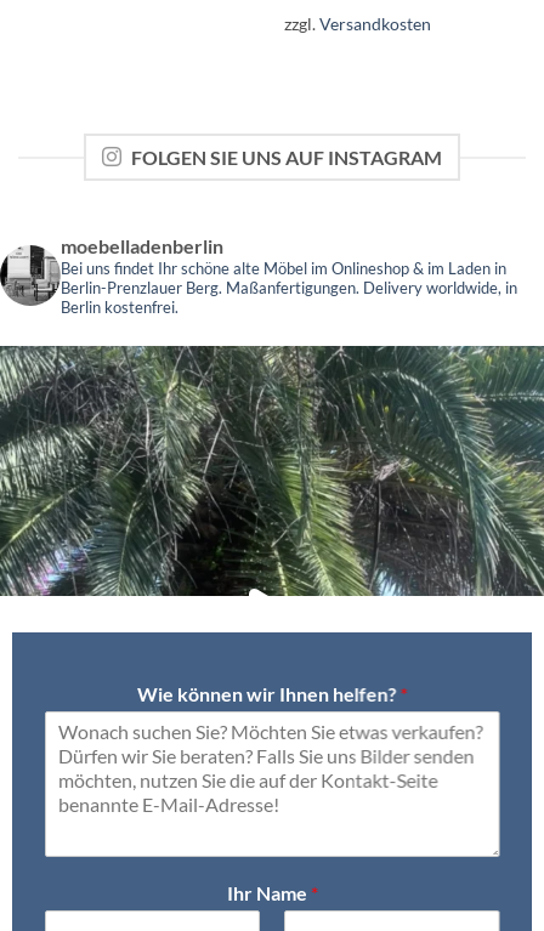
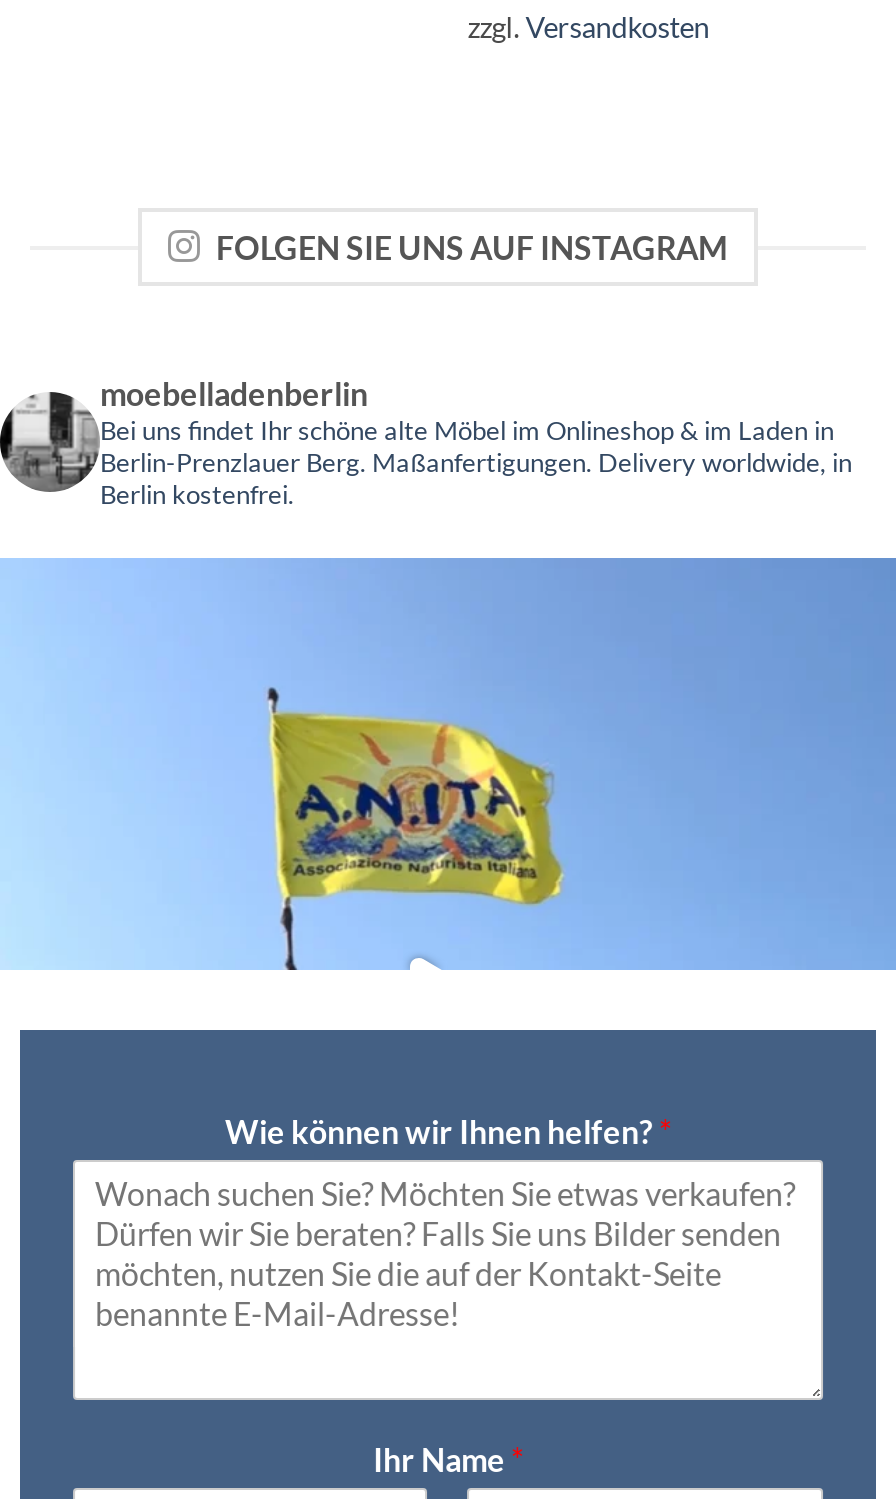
- [image]
+ [image]
